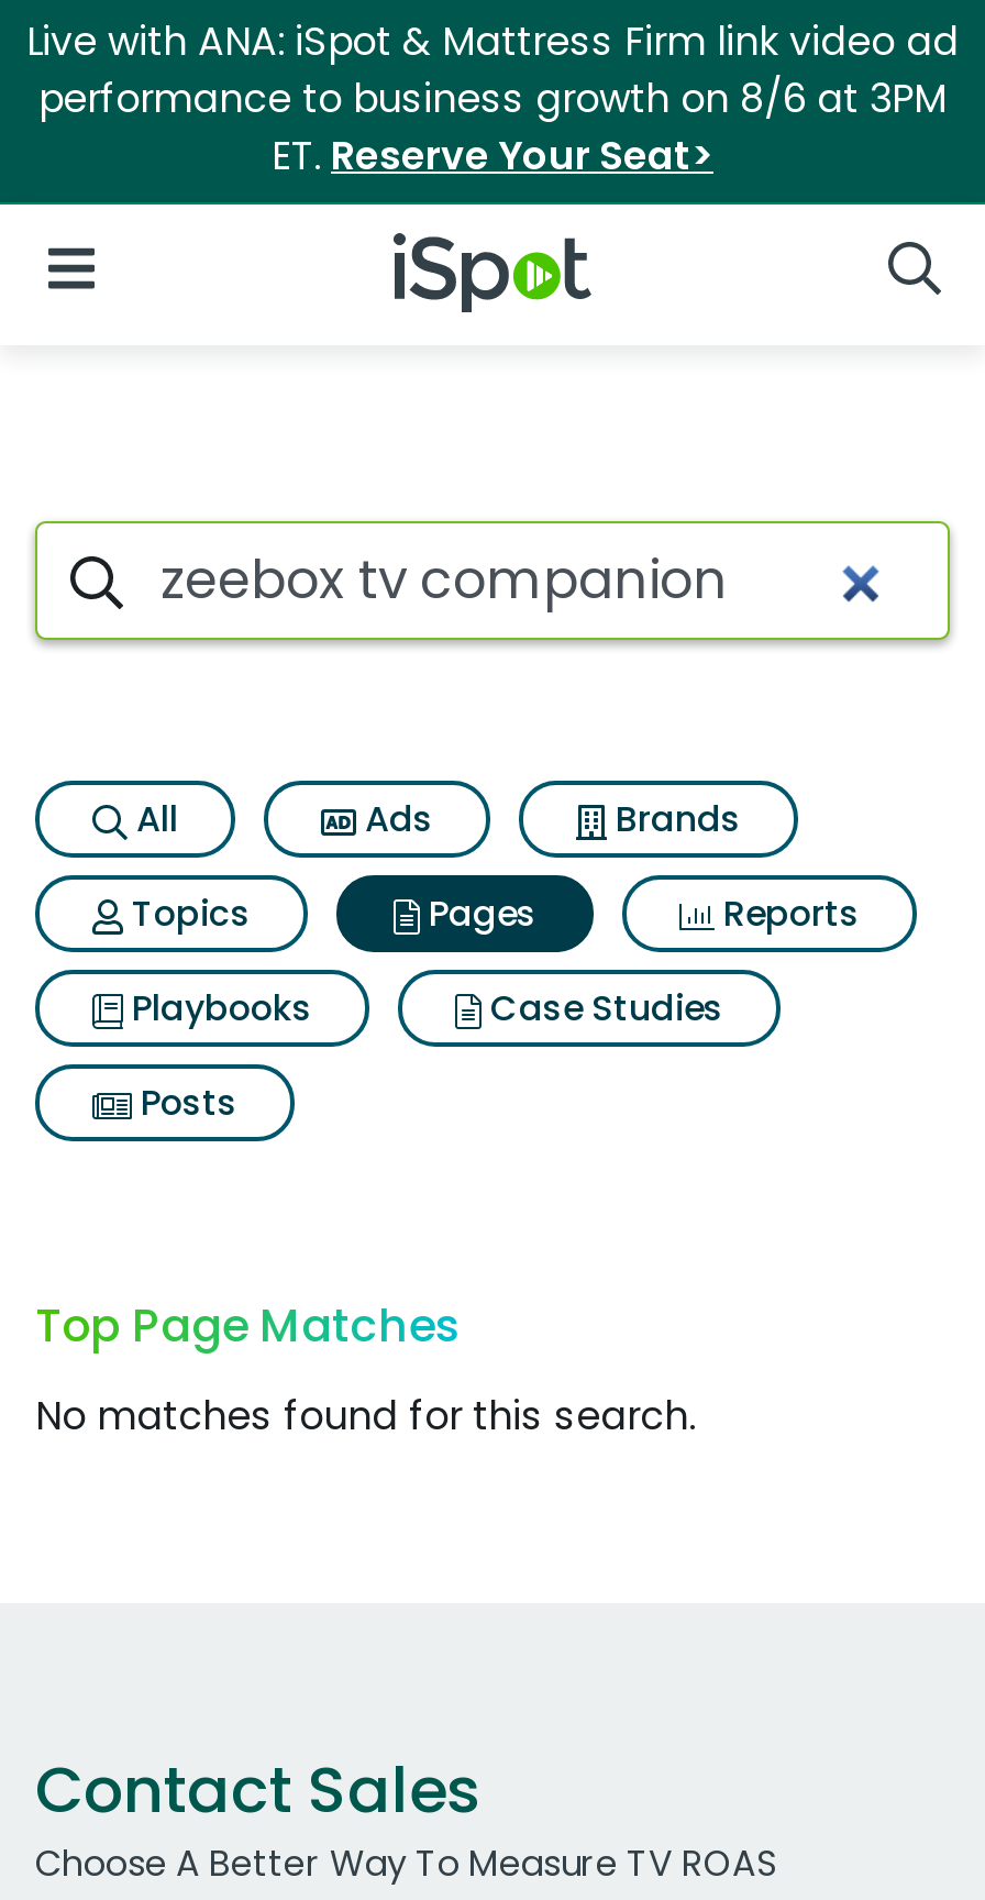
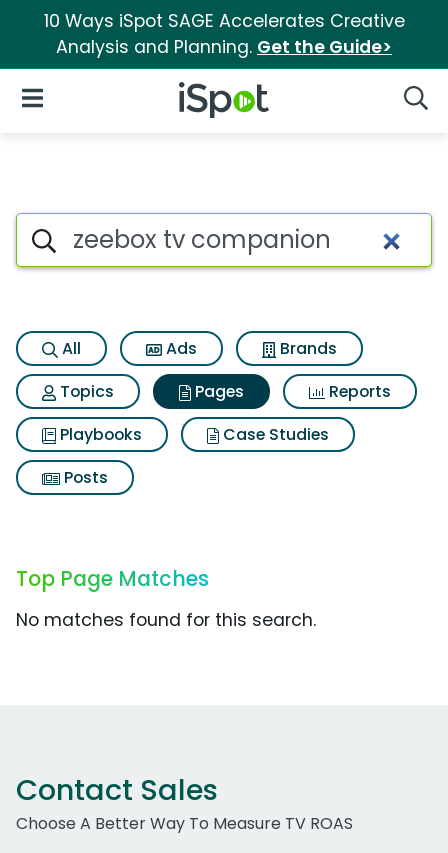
- Live with ANA: iSpot & Mattress Firm link video ad
- performance to business growth on 8/6 at 3PM
- ET. Reserve Your Seat>
+ 10 Ways iSpot SAGE Accelerates Creative
+ Analysis and Planning. Get the Guide>
